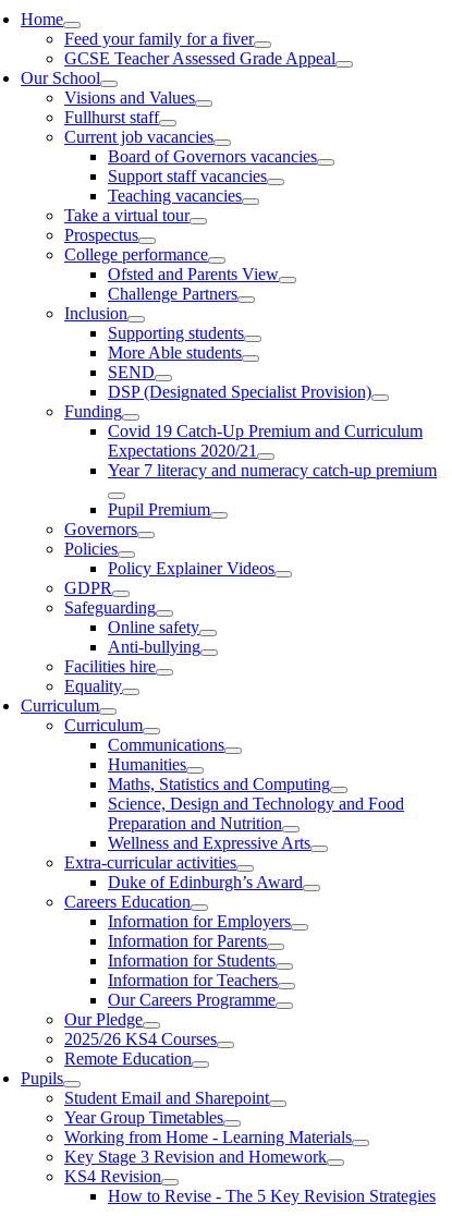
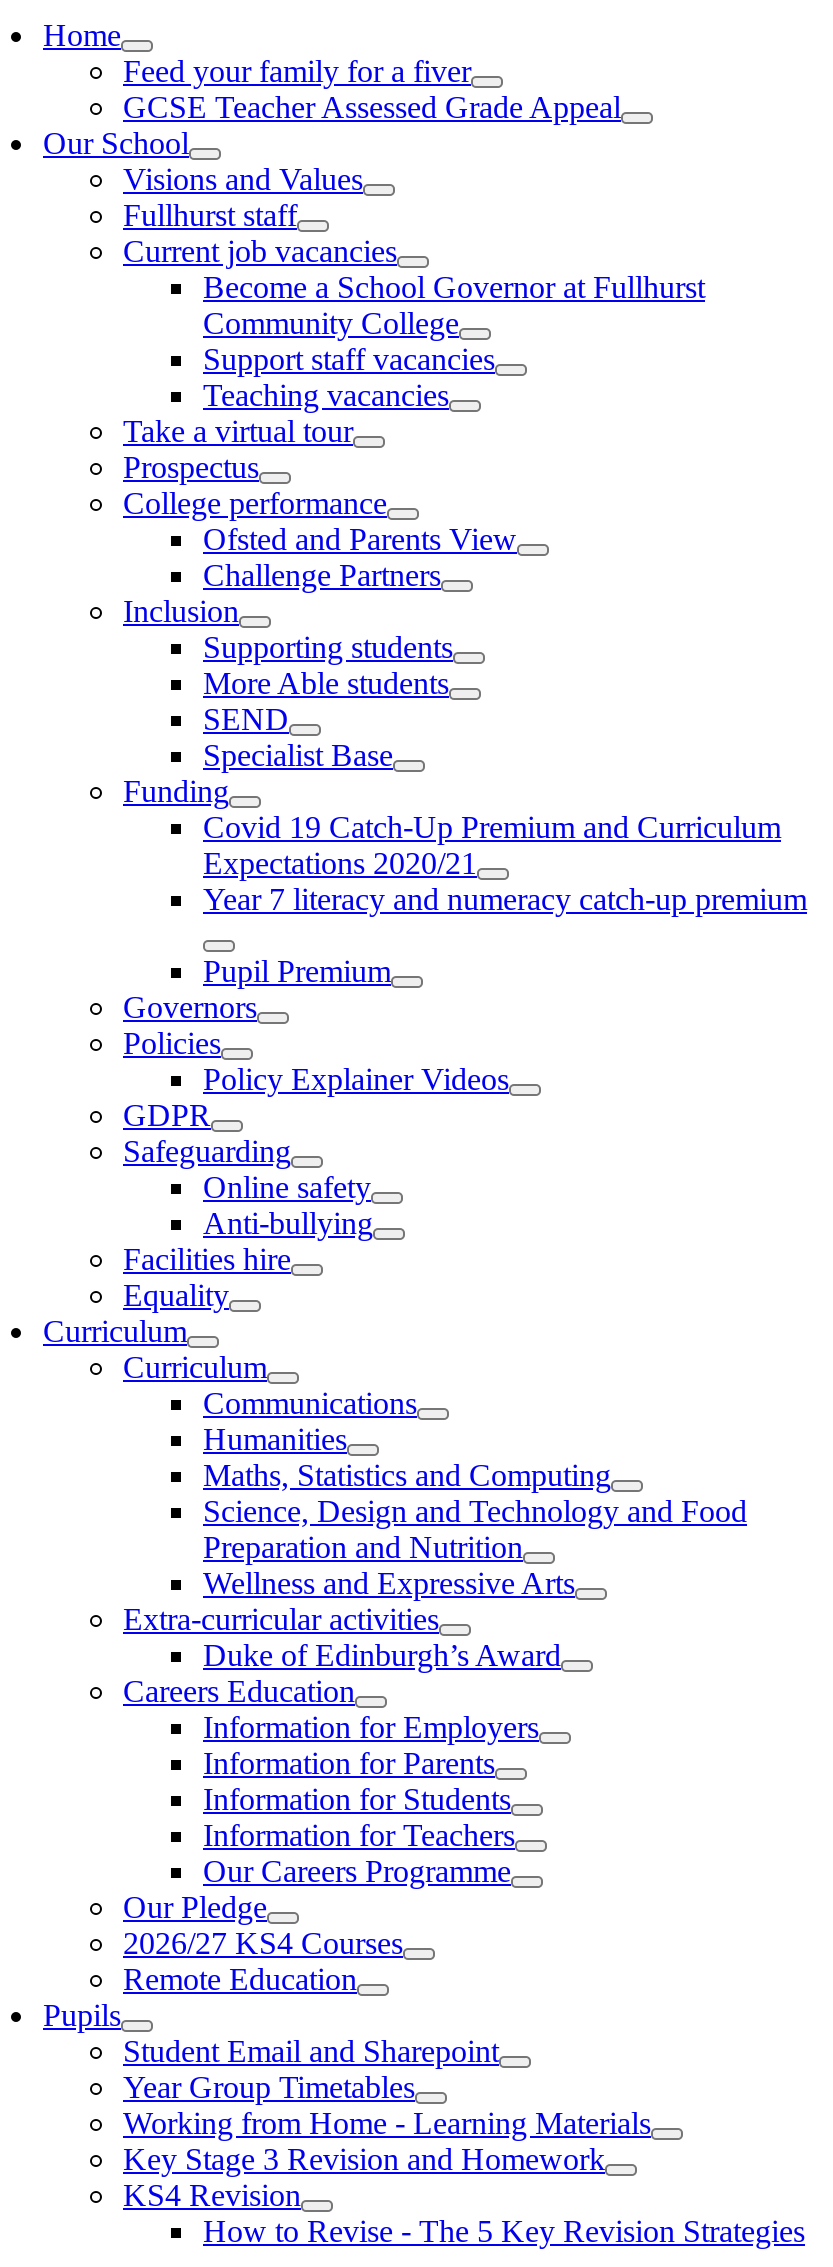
- Board of Governors vacancies
+ Become a School Governor at Fullhurst
+ Community College

- DSP (Designated Specialist Provision)
+ Specialist Base

- 2025/26 KS4 Courses
+ 2026/27 KS4 Courses
